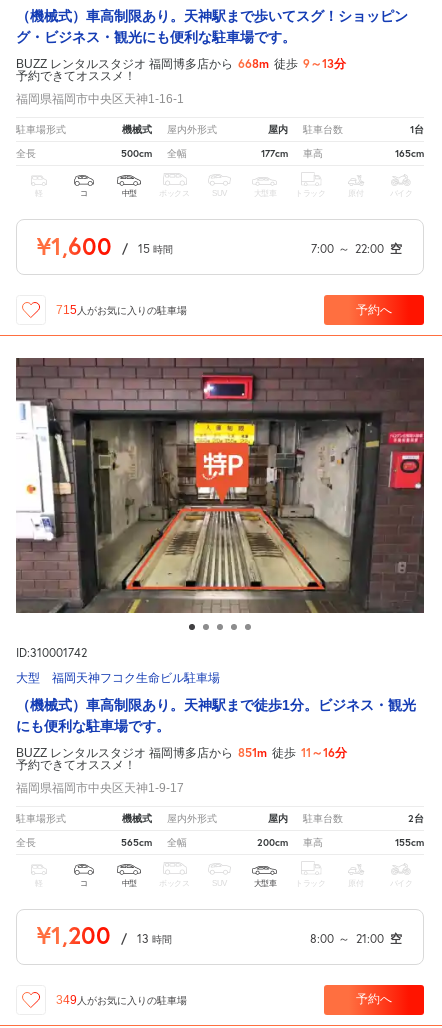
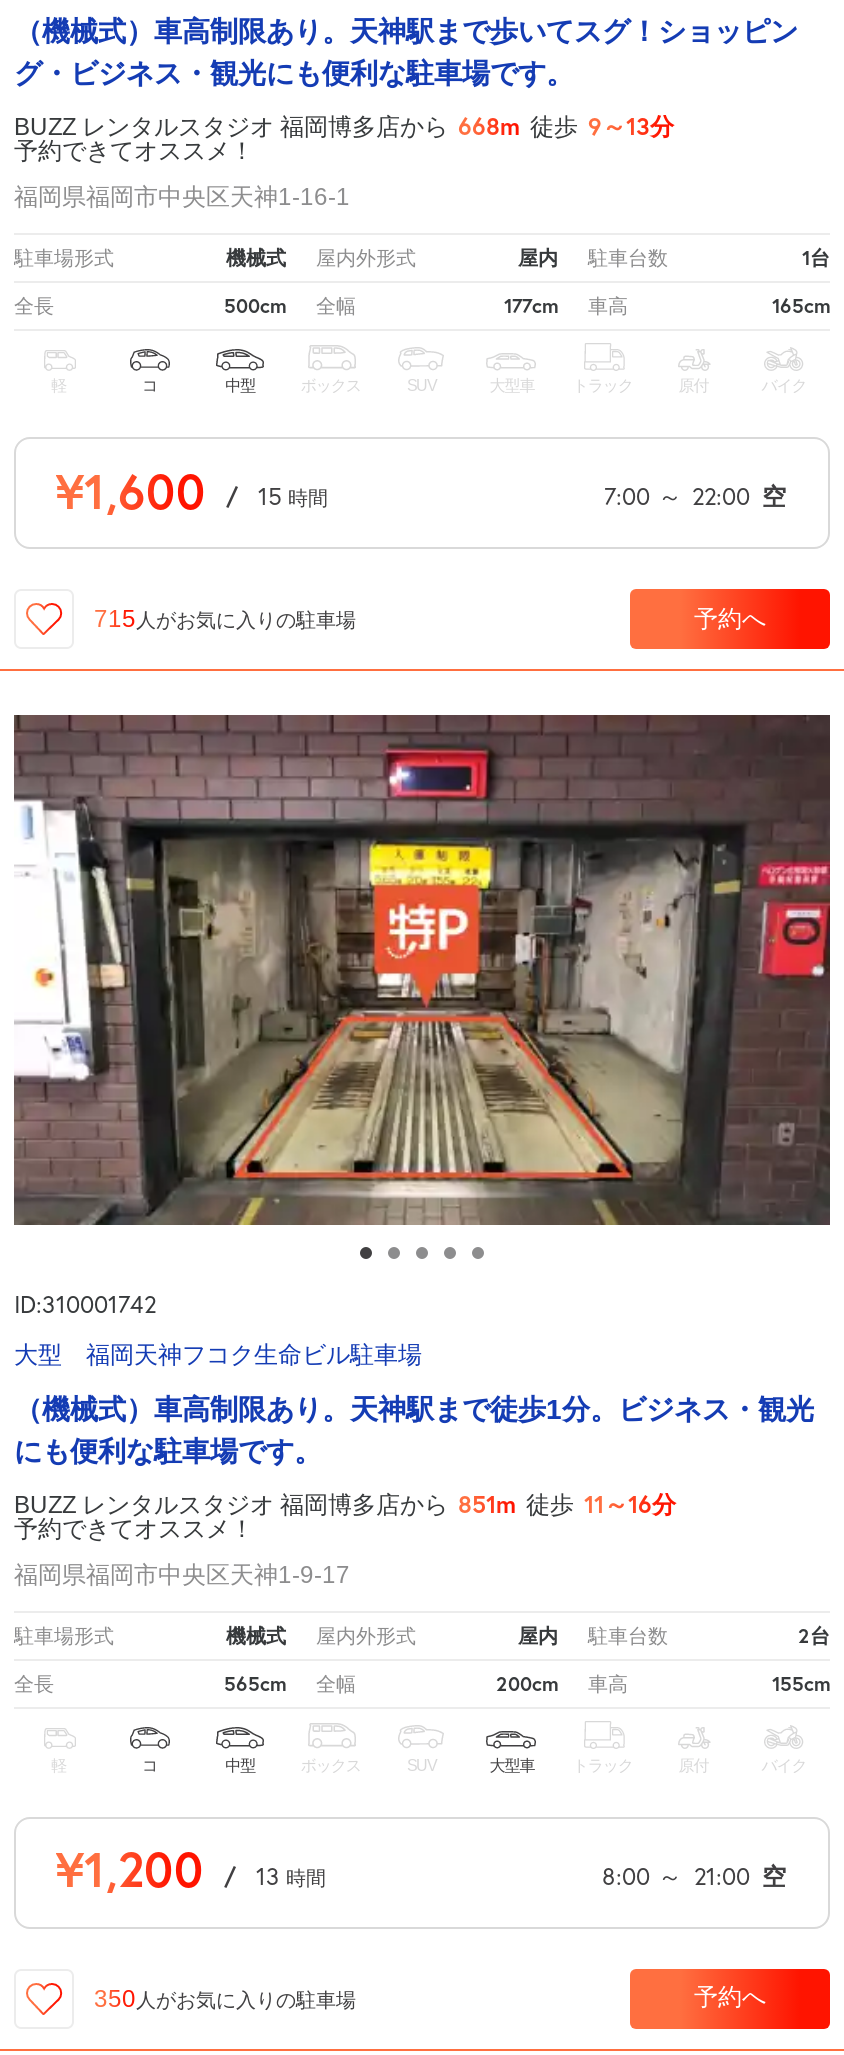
- 349人がお気に入りの駐車場
+ 350人がお気に入りの駐車場
